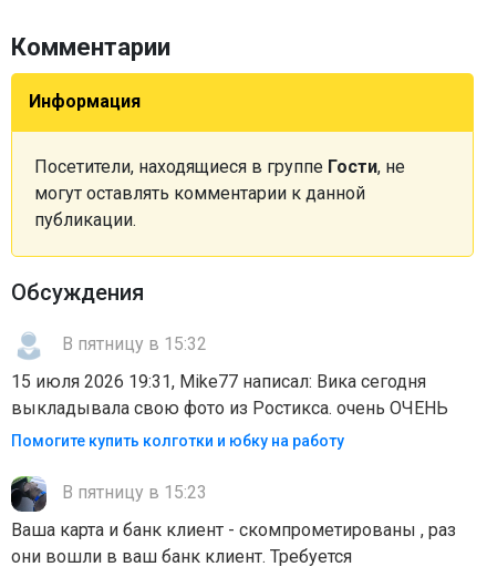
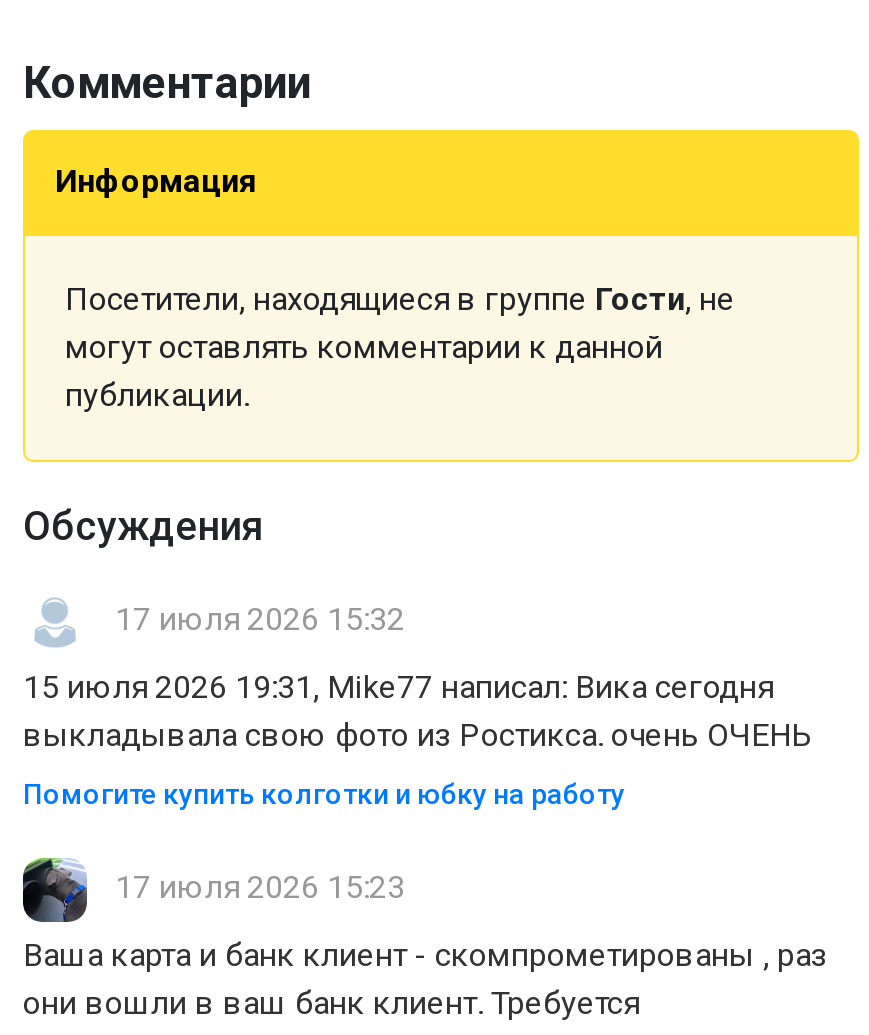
- В пятницу в 15:32
+ 17 июля 2026 15:32

- В пятницу в 15:23
+ 17 июля 2026 15:23
